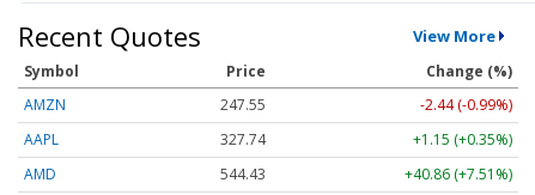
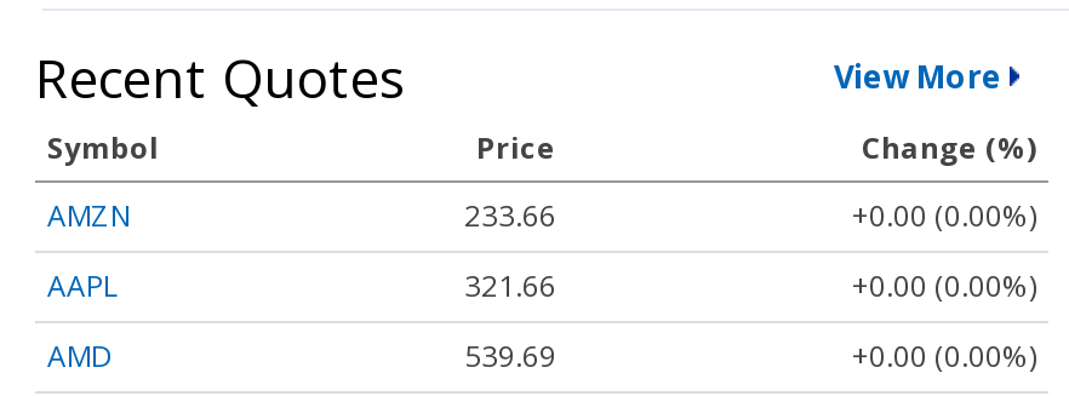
- 247.55
+ 233.66

- -2.44 (-0.99%)
+ +0.00 (0.00%)

- 327.74
+ 321.66

- +1.15 (+0.35%)
+ +0.00 (0.00%)

- 544.43
+ 539.69

- +40.86 (+7.51%)
+ +0.00 (0.00%)
